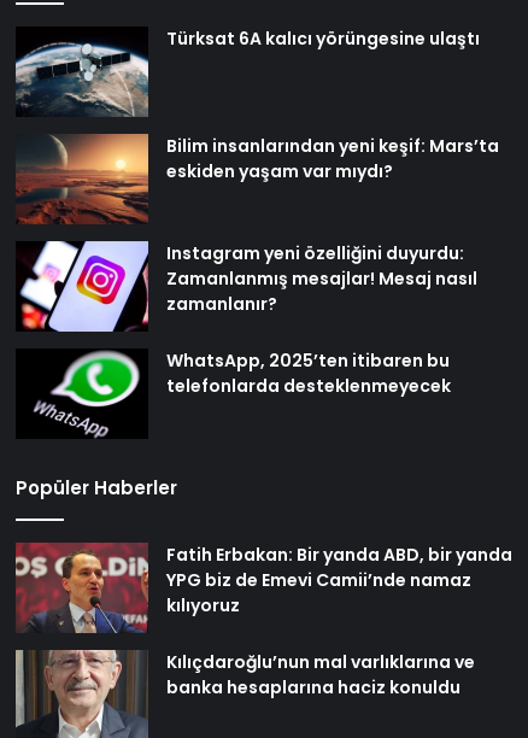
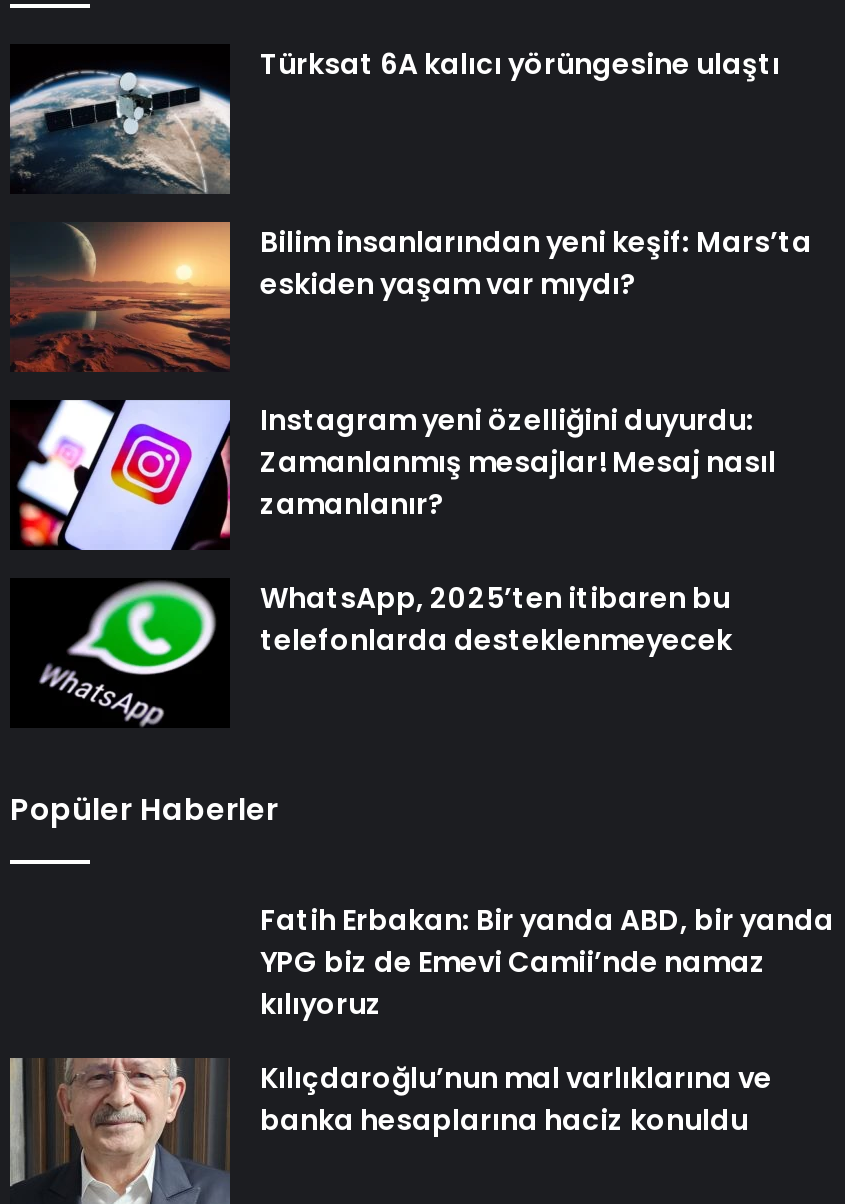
- [image]
